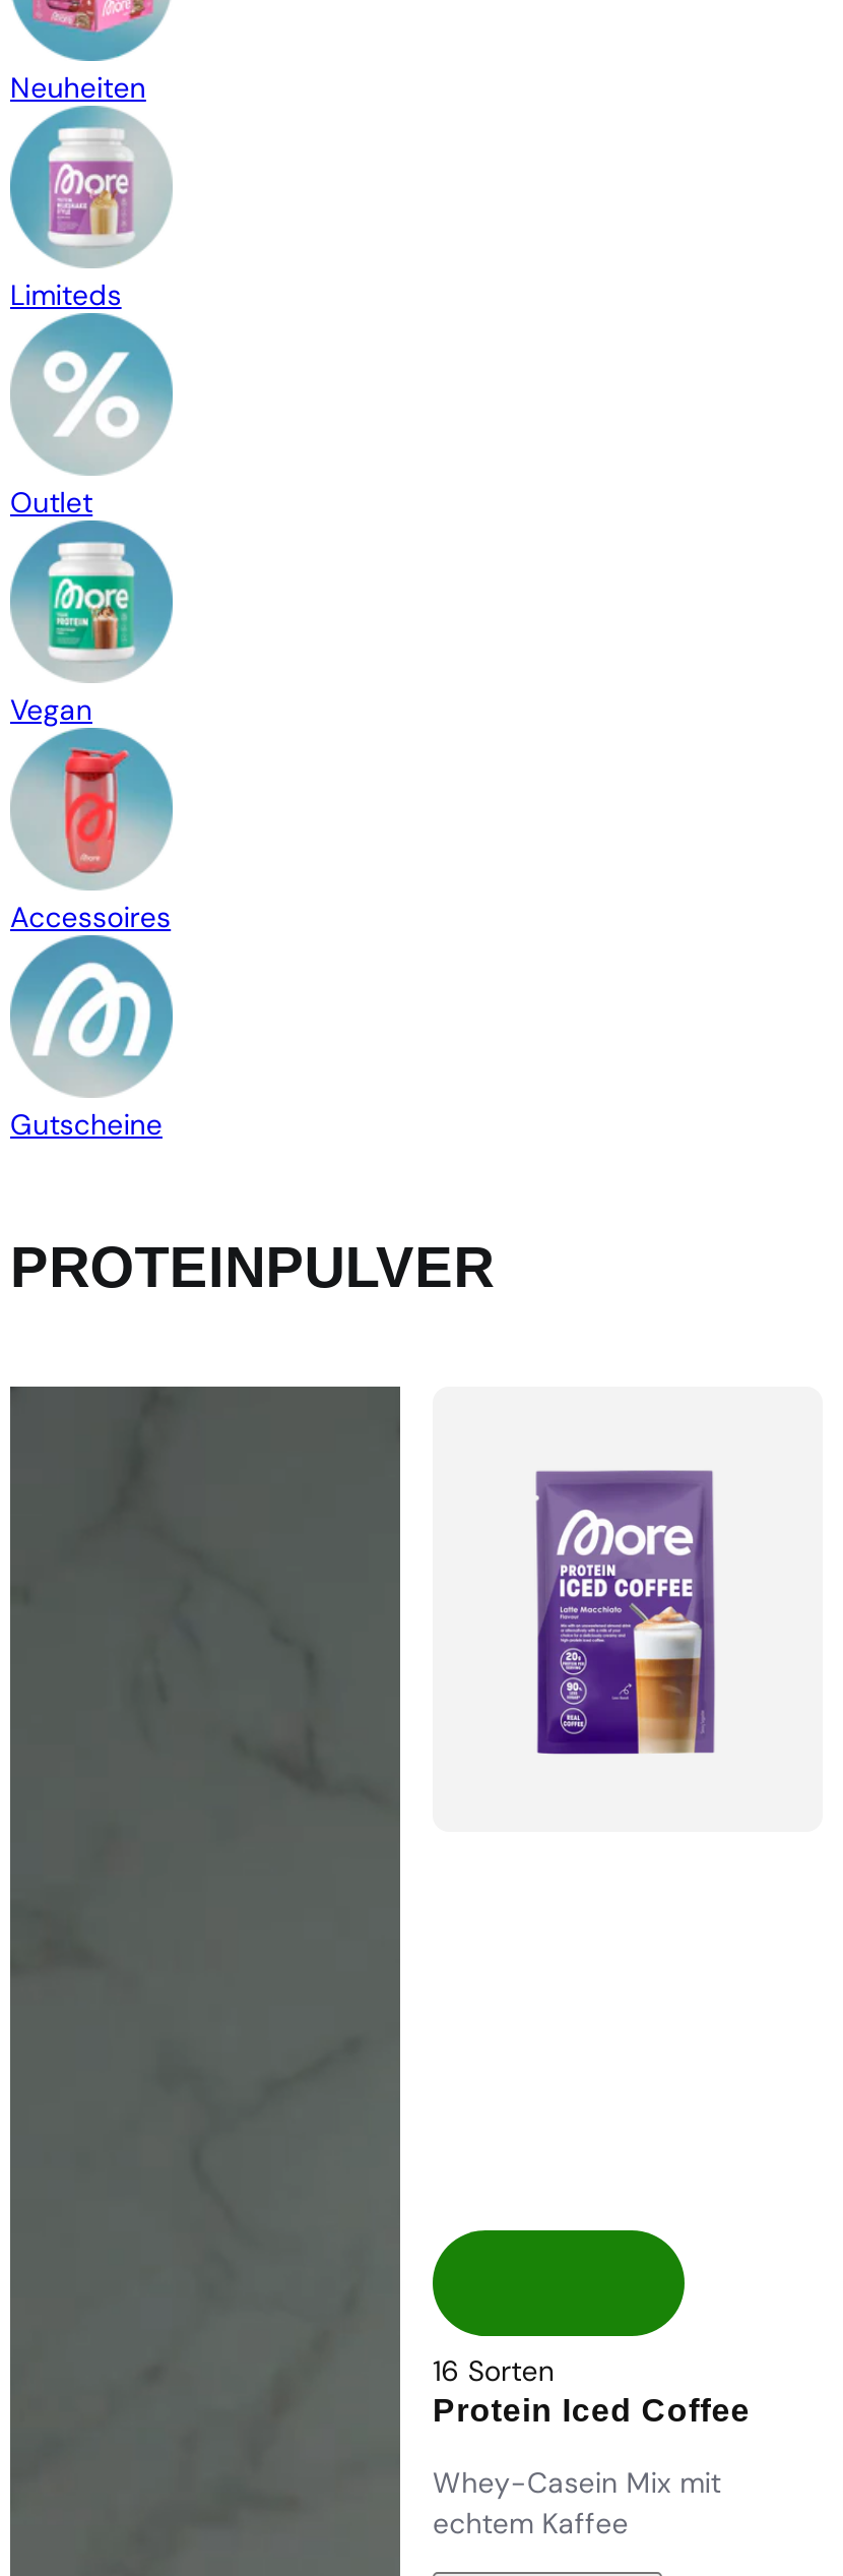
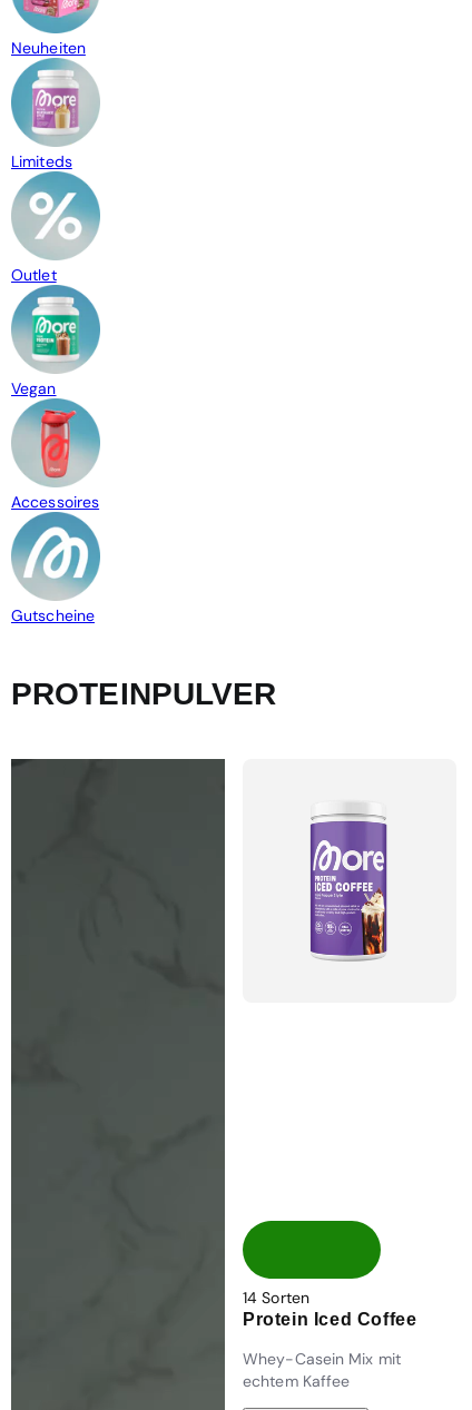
- [image]
+ [image]

- 16 Sorten
+ 14 Sorten
